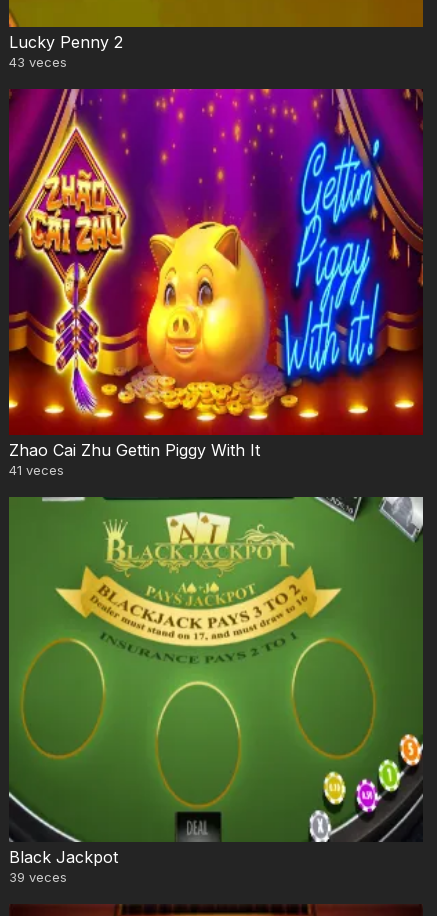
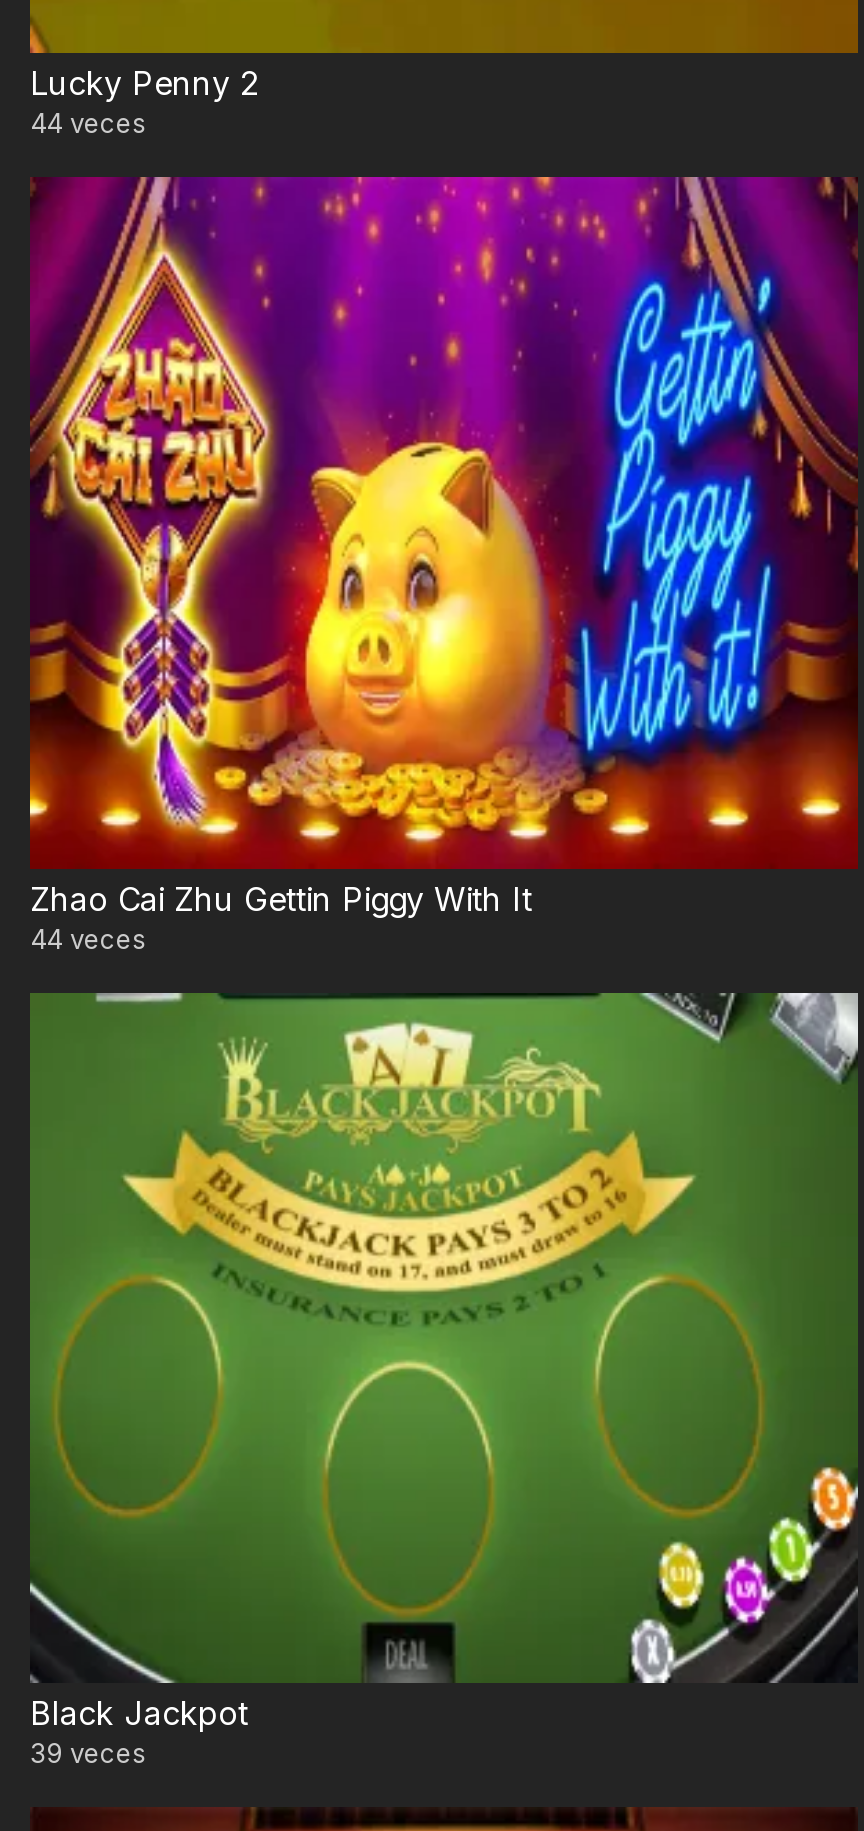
- 43 veces
+ 44 veces

- 41 veces
+ 44 veces
